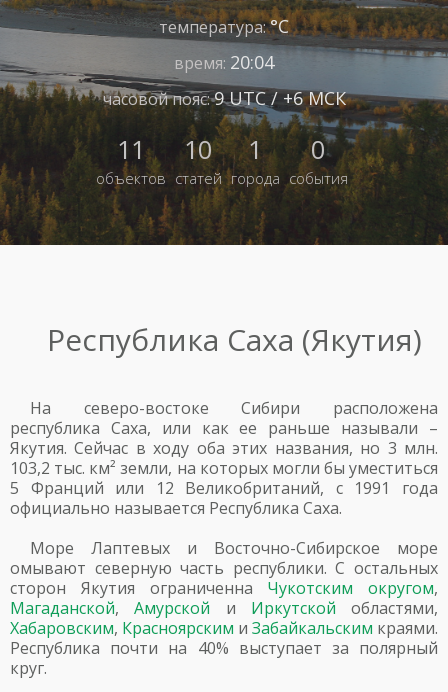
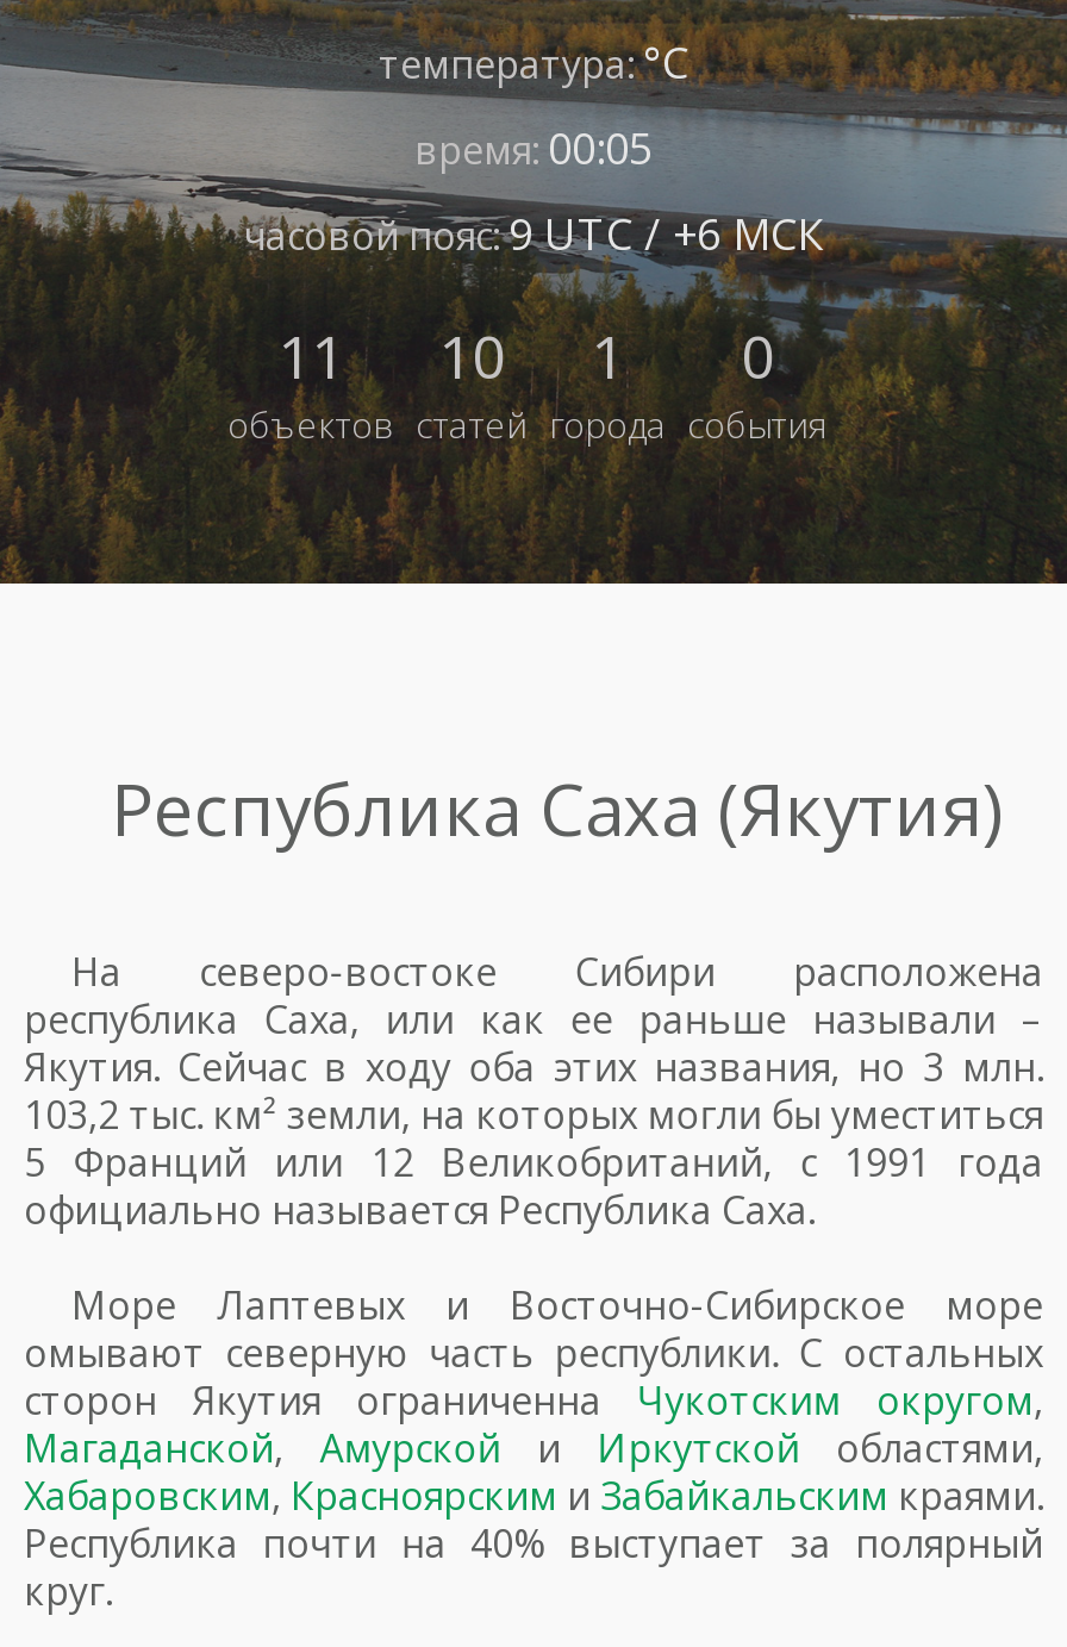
- время: 20:04
+ время: 00:05
